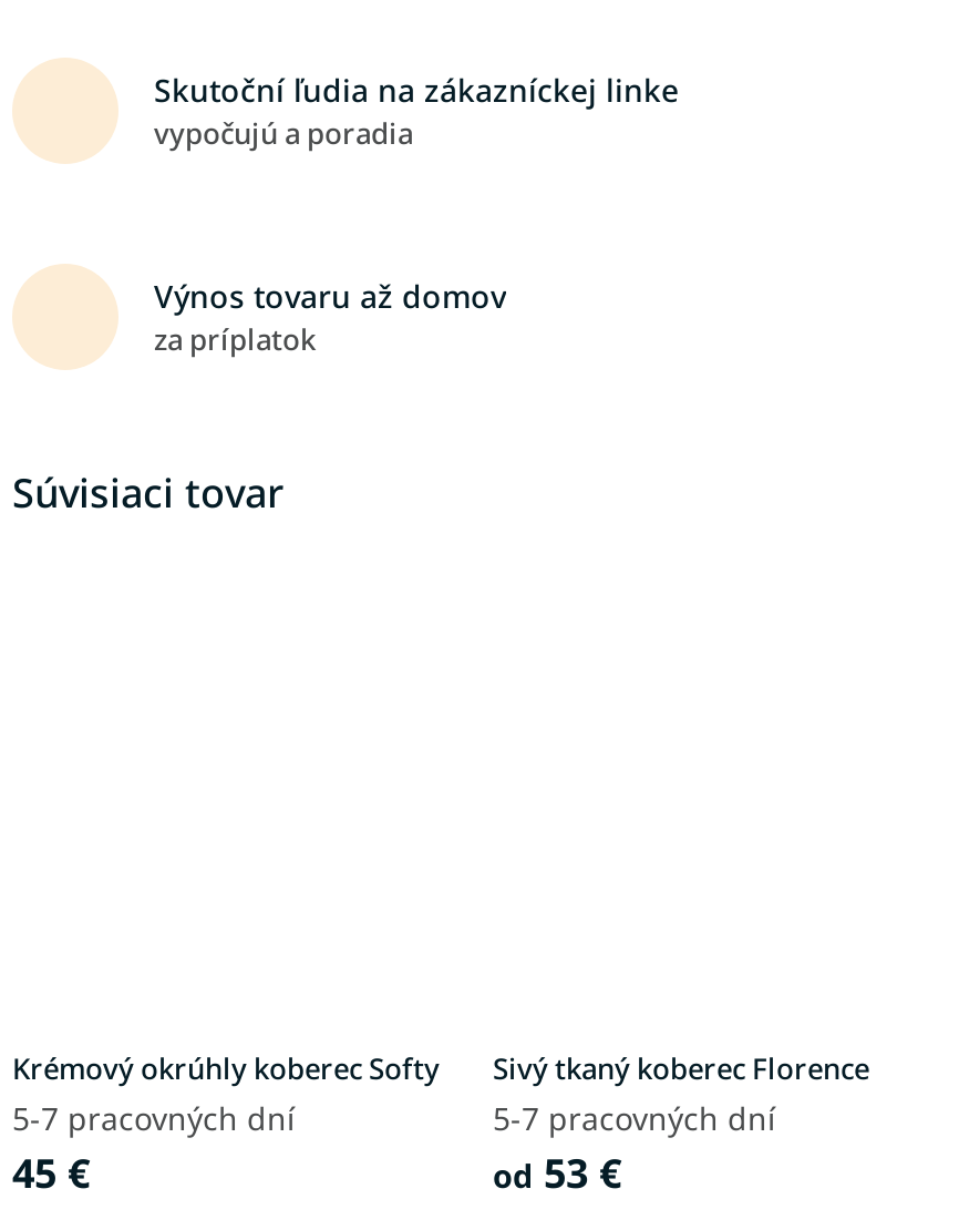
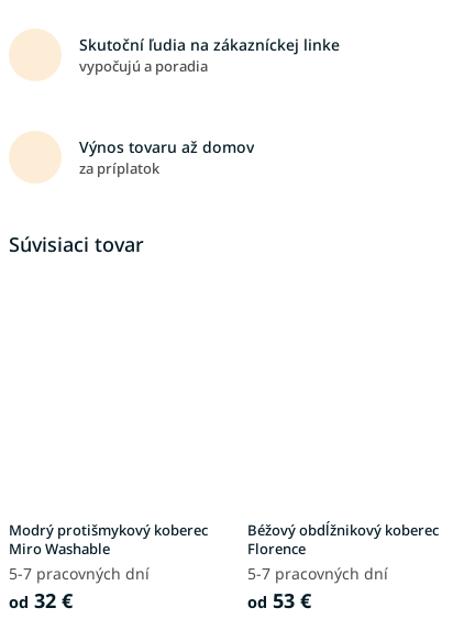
- Krémový okrúhly koberec Softy
+ Modrý protišmykový koberec
+ Miro Washable

- Sivý tkaný koberec Florence
+ Béžový obdĺžnikový koberec
+ Florence

- 45 €
+ od 32 €
